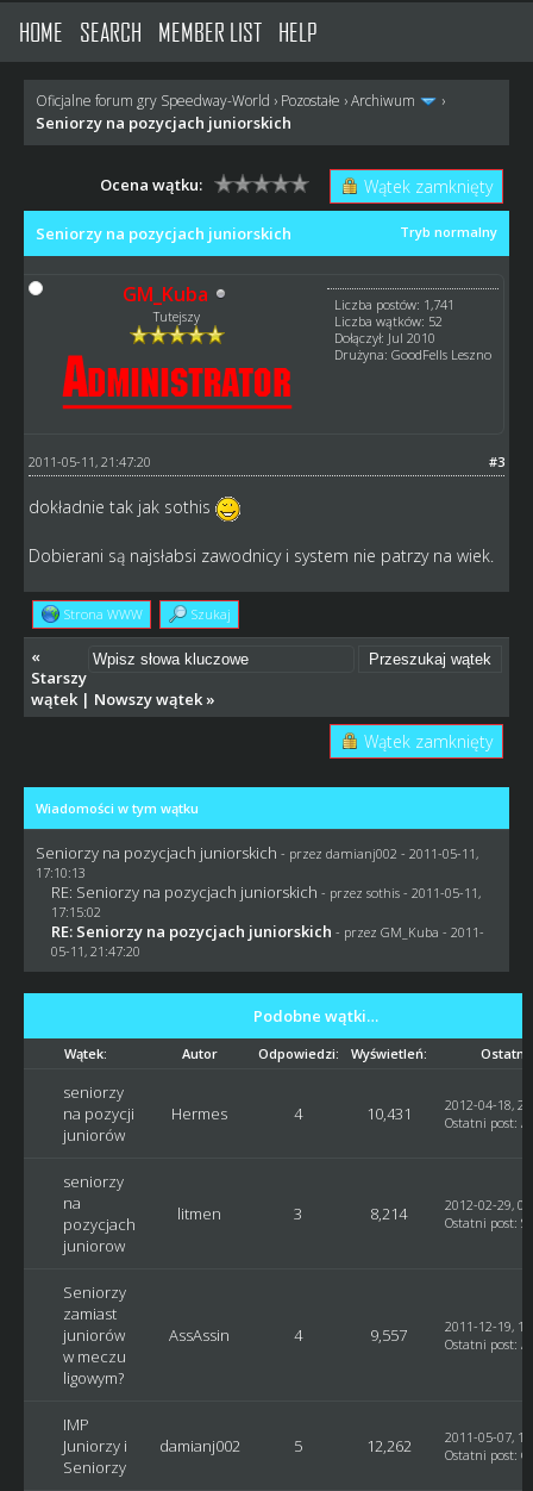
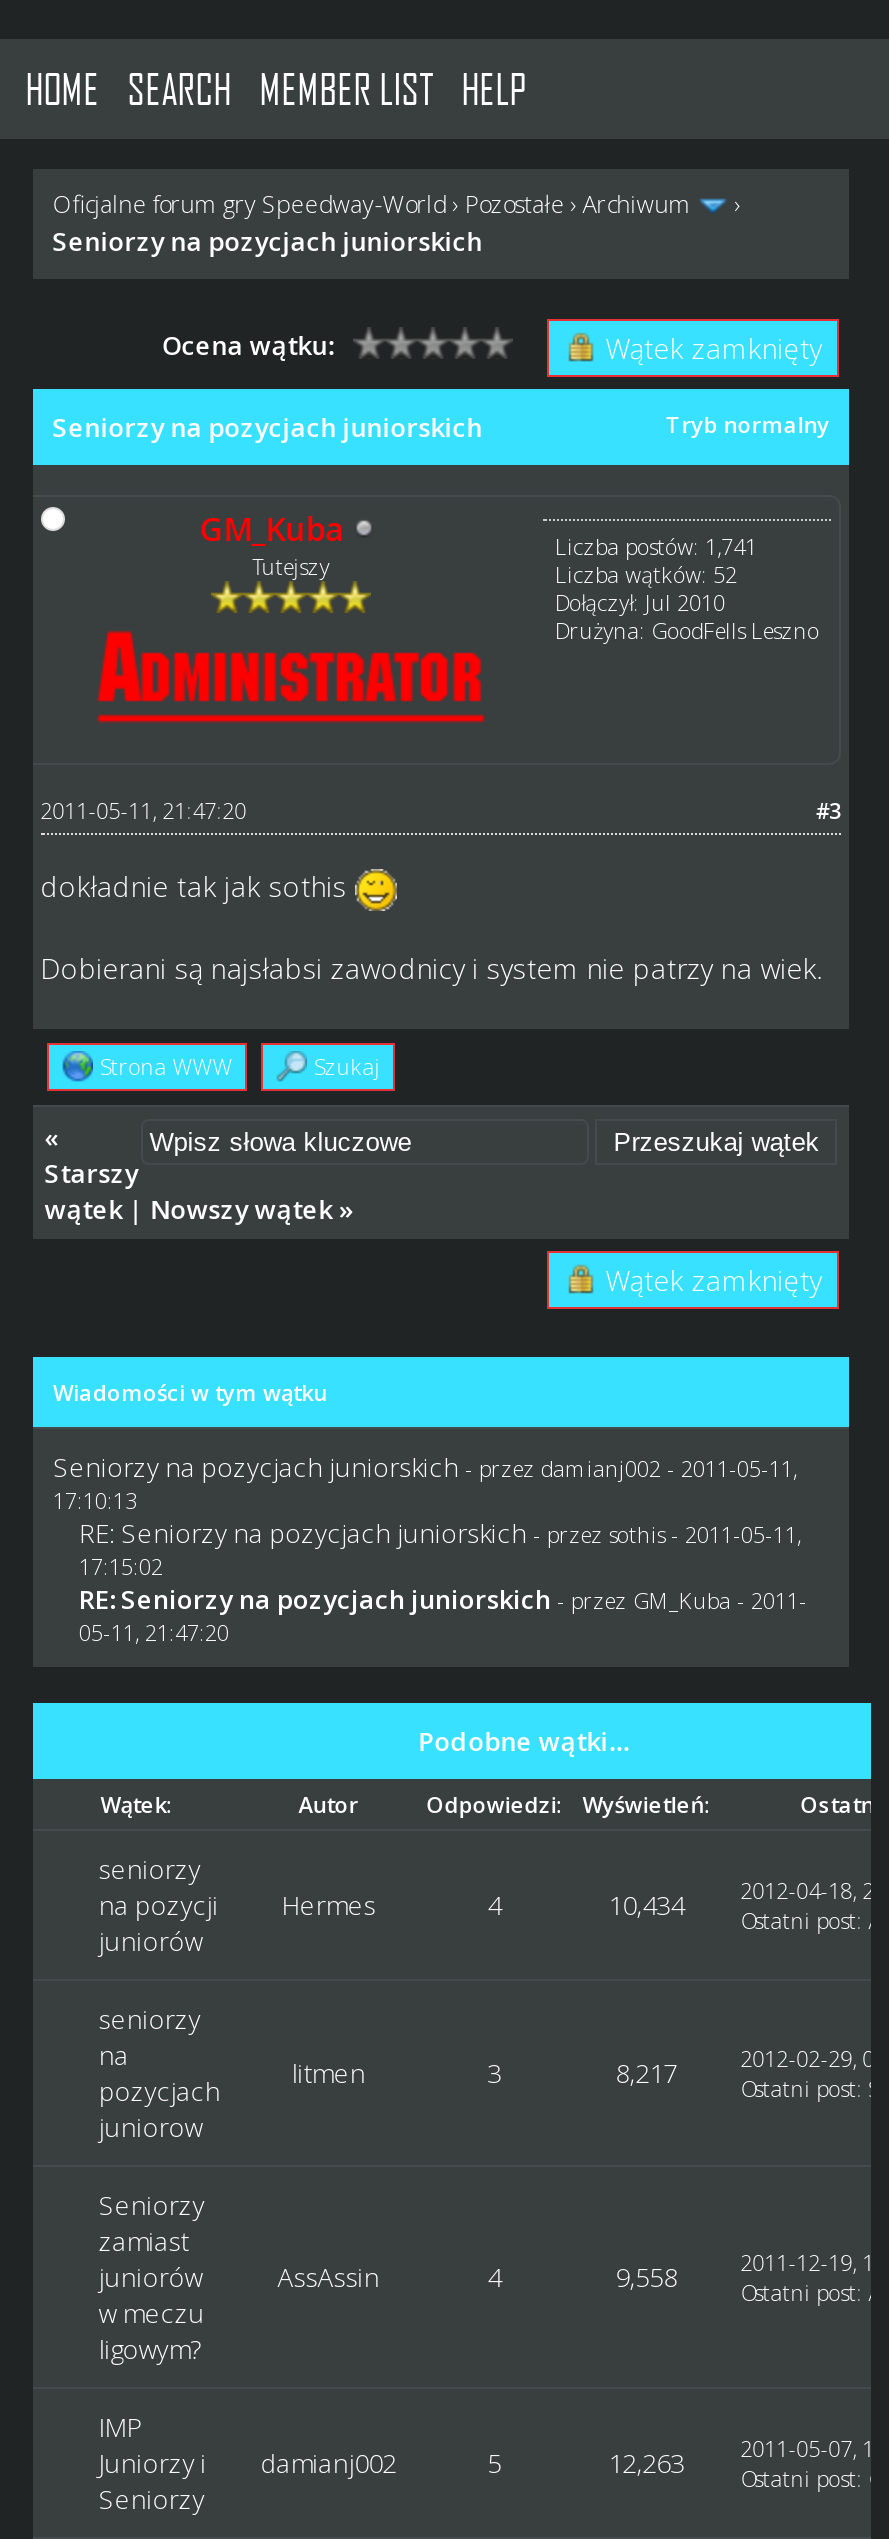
- 10,431
+ 10,434

- 8,214
+ 8,217

- 9,557
+ 9,558

- 12,262
+ 12,263
